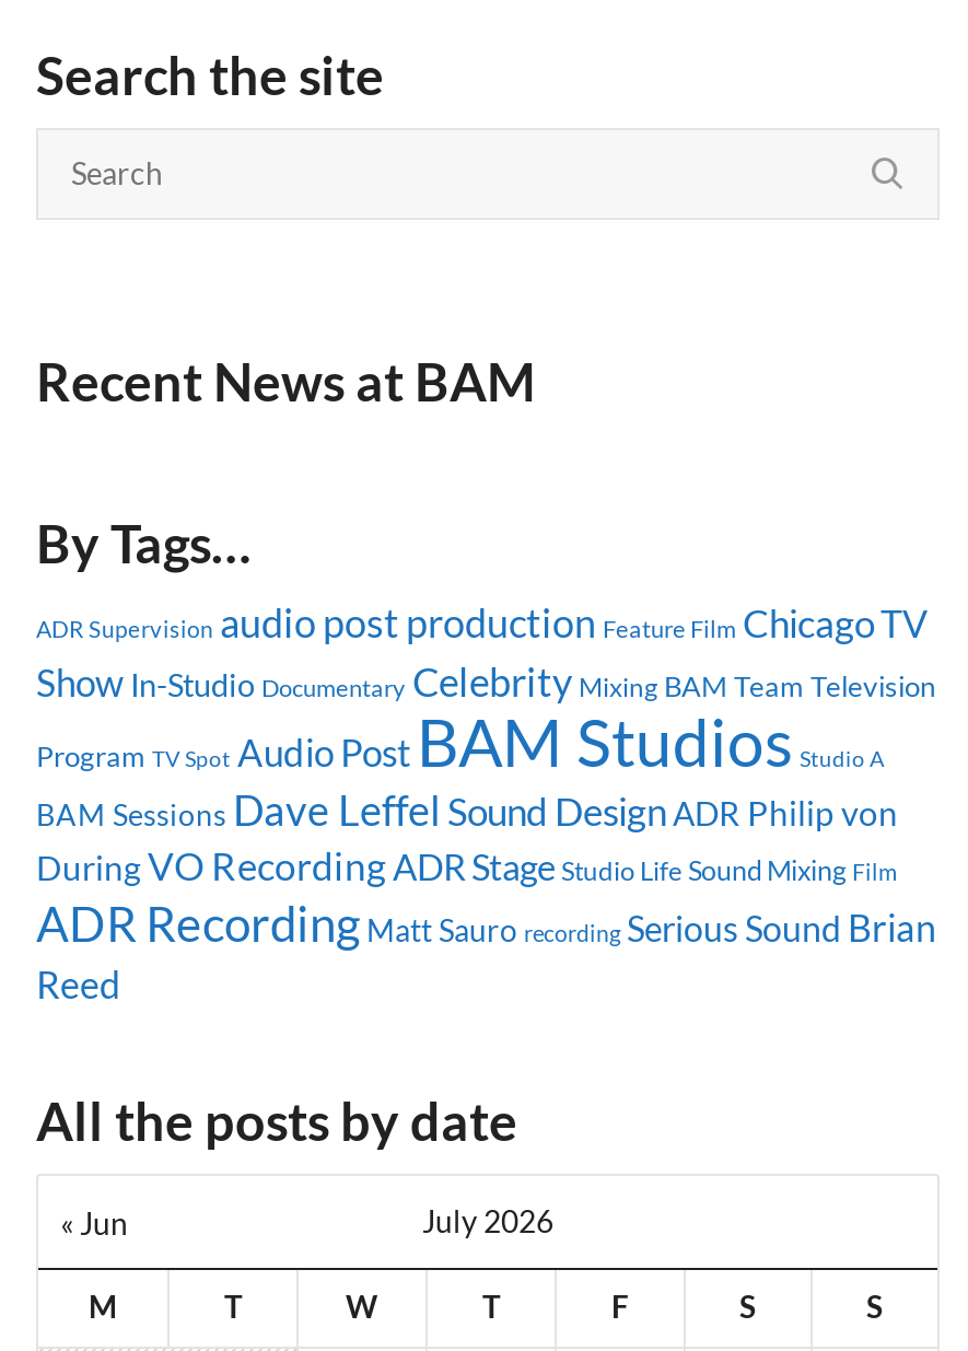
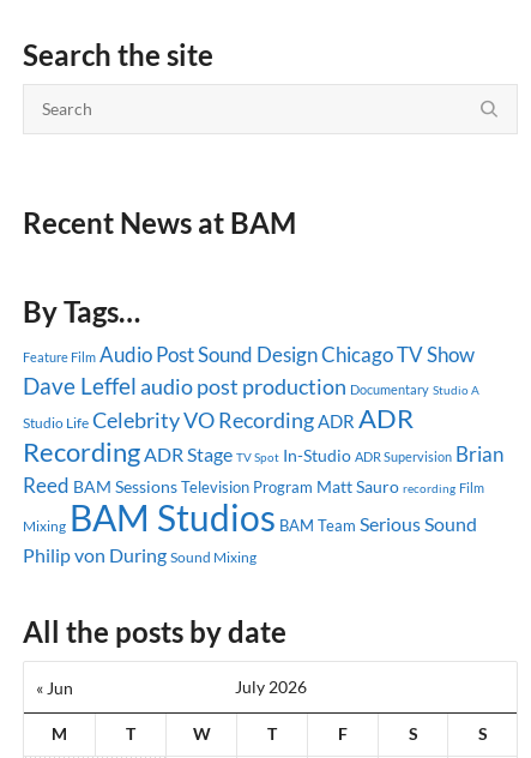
- ADR Supervision audio post production Feature Film Chicago TV
- Show In-Studio Documentary Celebrity Mixing BAM Team Television
- Program TV Spot Audio Post BAM Studios Studio A
- BAM Sessions Dave Leffel Sound Design ADR Philip von
- During VO Recording ADR Stage Studio Life Sound Mixing Film
- ADR Recording Matt Sauro recording Serious Sound Brian
- Reed
+ Feature Film Audio Post Sound Design Chicago TV Show
+ Dave Leffel audio post production Documentary Studio A
+ Studio Life Celebrity VO Recording ADR ADR
+ Recording ADR Stage TV Spot In-Studio ADR Supervision Brian
+ Reed BAM Sessions Television Program Matt Sauro recording Film
+ Mixing BAM Studios BAM Team Serious Sound
+ Philip von During Sound Mixing
